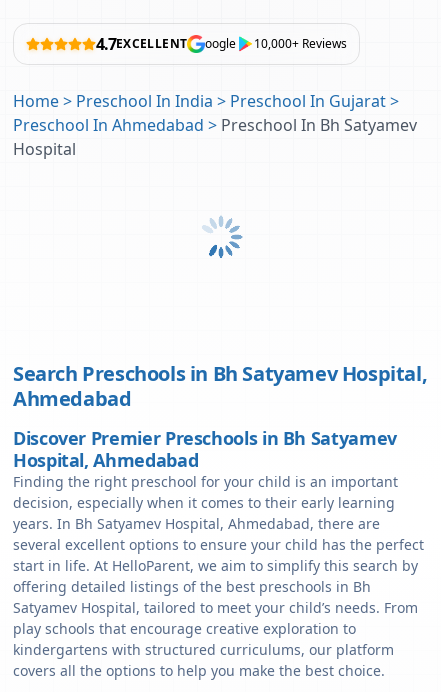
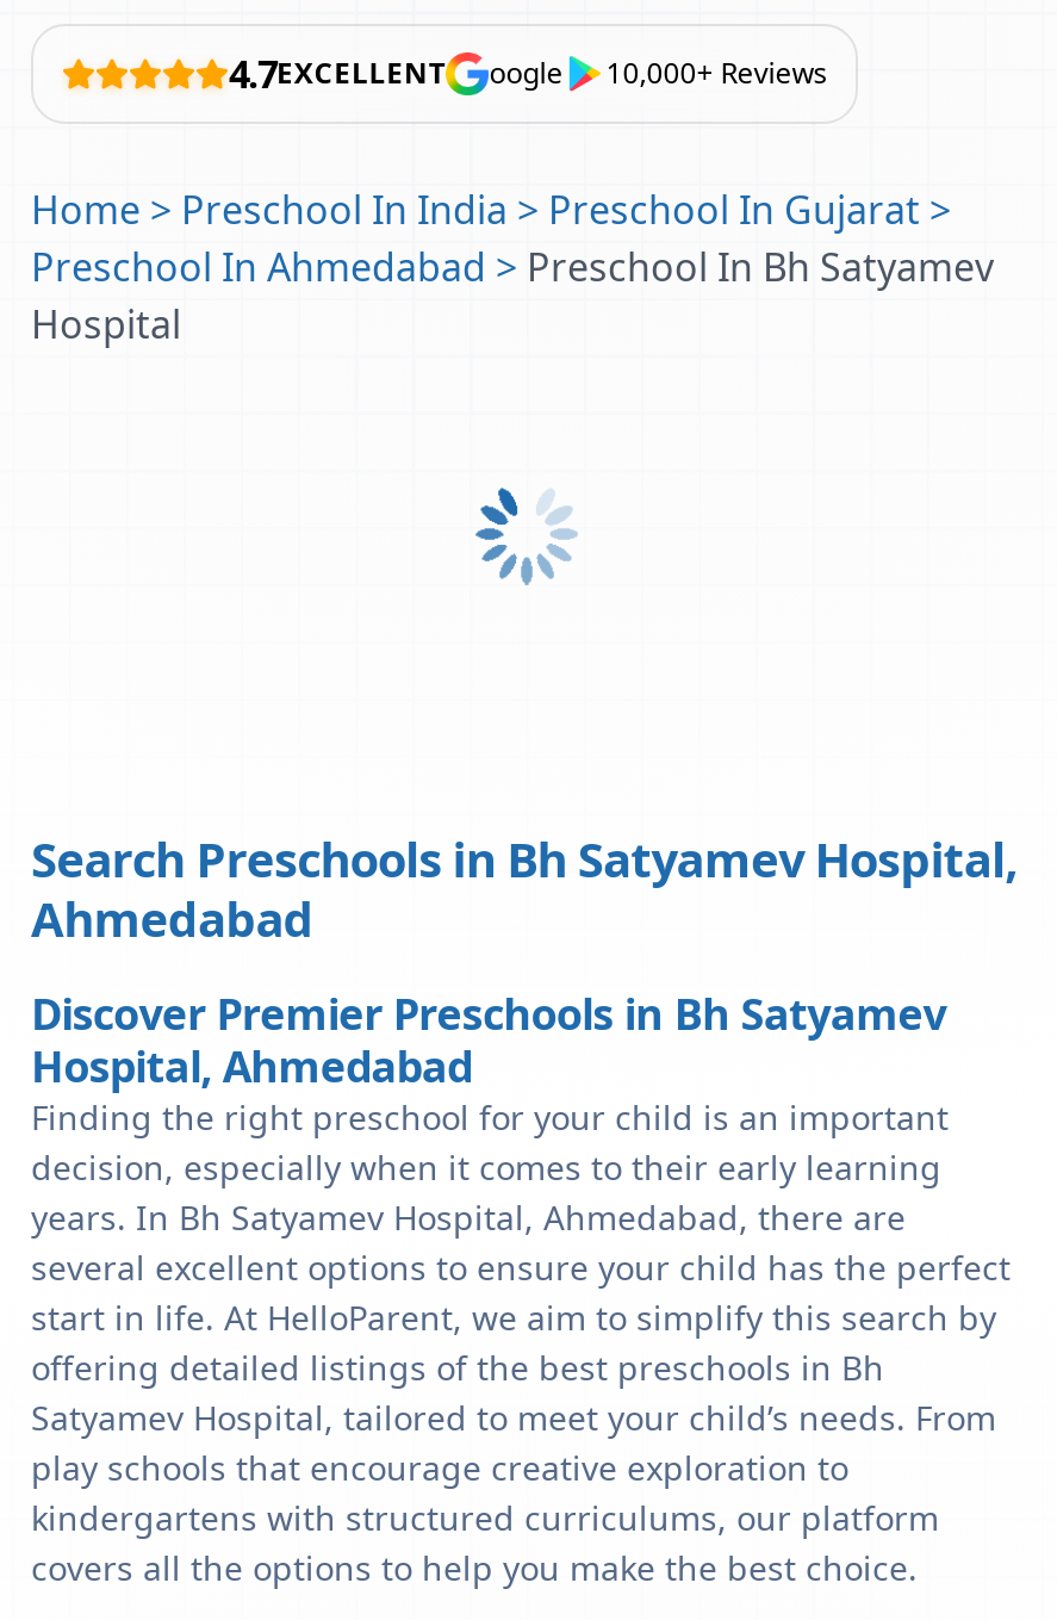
- [image]
+ [image]
